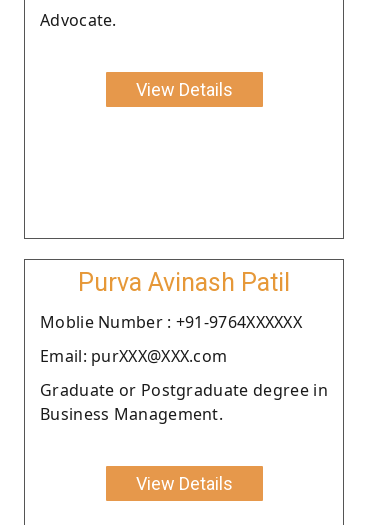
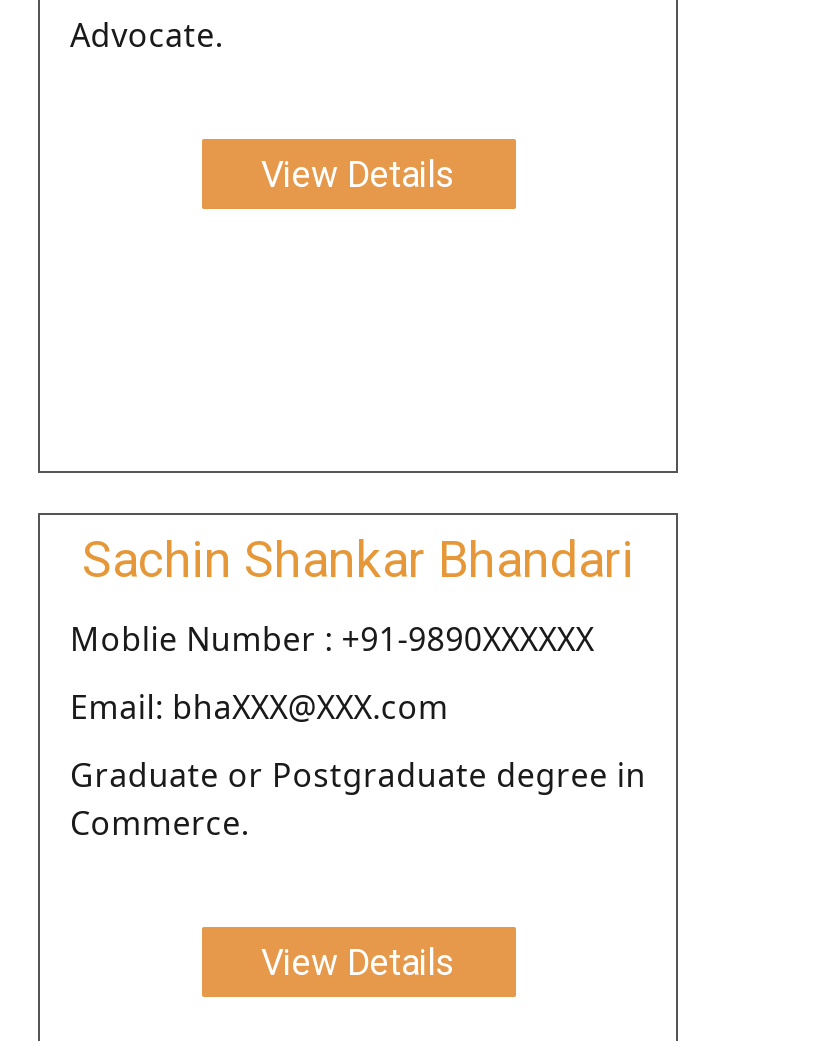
- Purva Avinash Patil
+ Sachin Shankar Bhandari

- Moblie Number : +91-9764XXXXXX
+ Moblie Number : +91-9890XXXXXX

- Email: purXXX@XXX.com
+ Email: bhaXXX@XXX.com

- Business Management.
+ Commerce.
